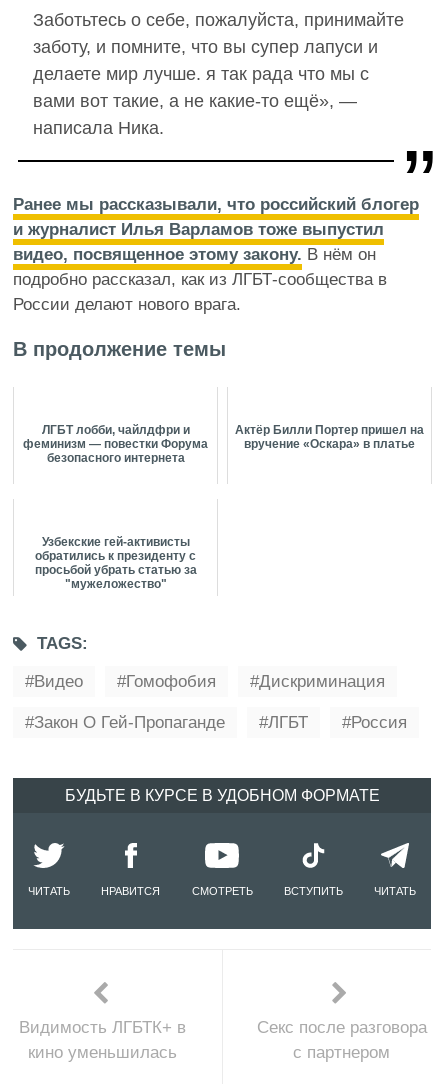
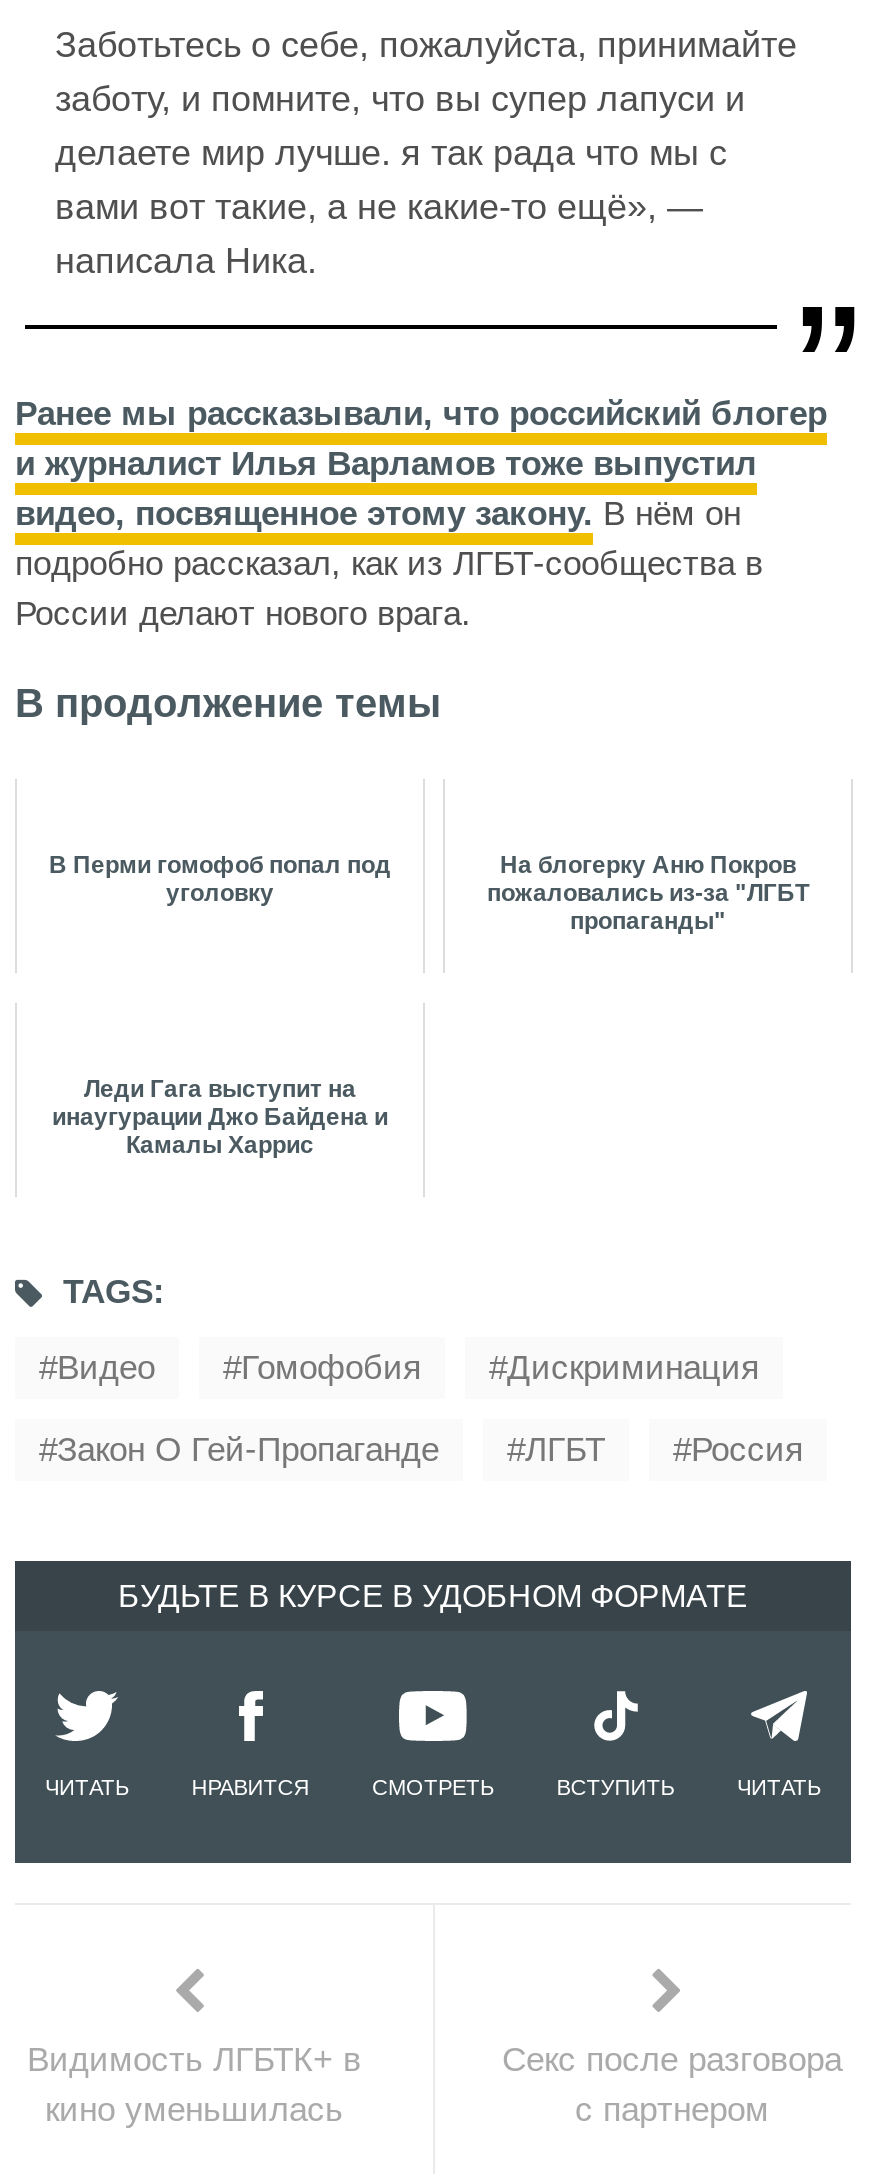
- ЛГБТ лобби, чайлдфри и
- феминизм — повестки Форума
- безопасного интернета
+ В Перми гомофоб попал под
+ уголовку

- Актёр Билли Портер пришел на
- вручение «Оскара» в платье
+ На блогерку Аню Покров
+ пожаловались из-за "ЛГБТ
+ пропаганды"

- Узбекские гей-активисты
- обратились к президенту с
- просьбой убрать статью за
- "мужеложество"
+ Леди Гага выступит на
+ инаугурации Джо Байдена и
+ Камалы Харрис
